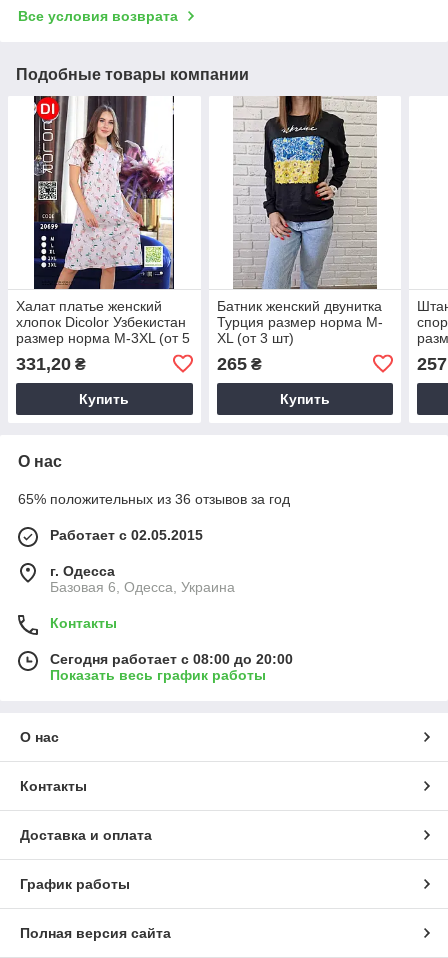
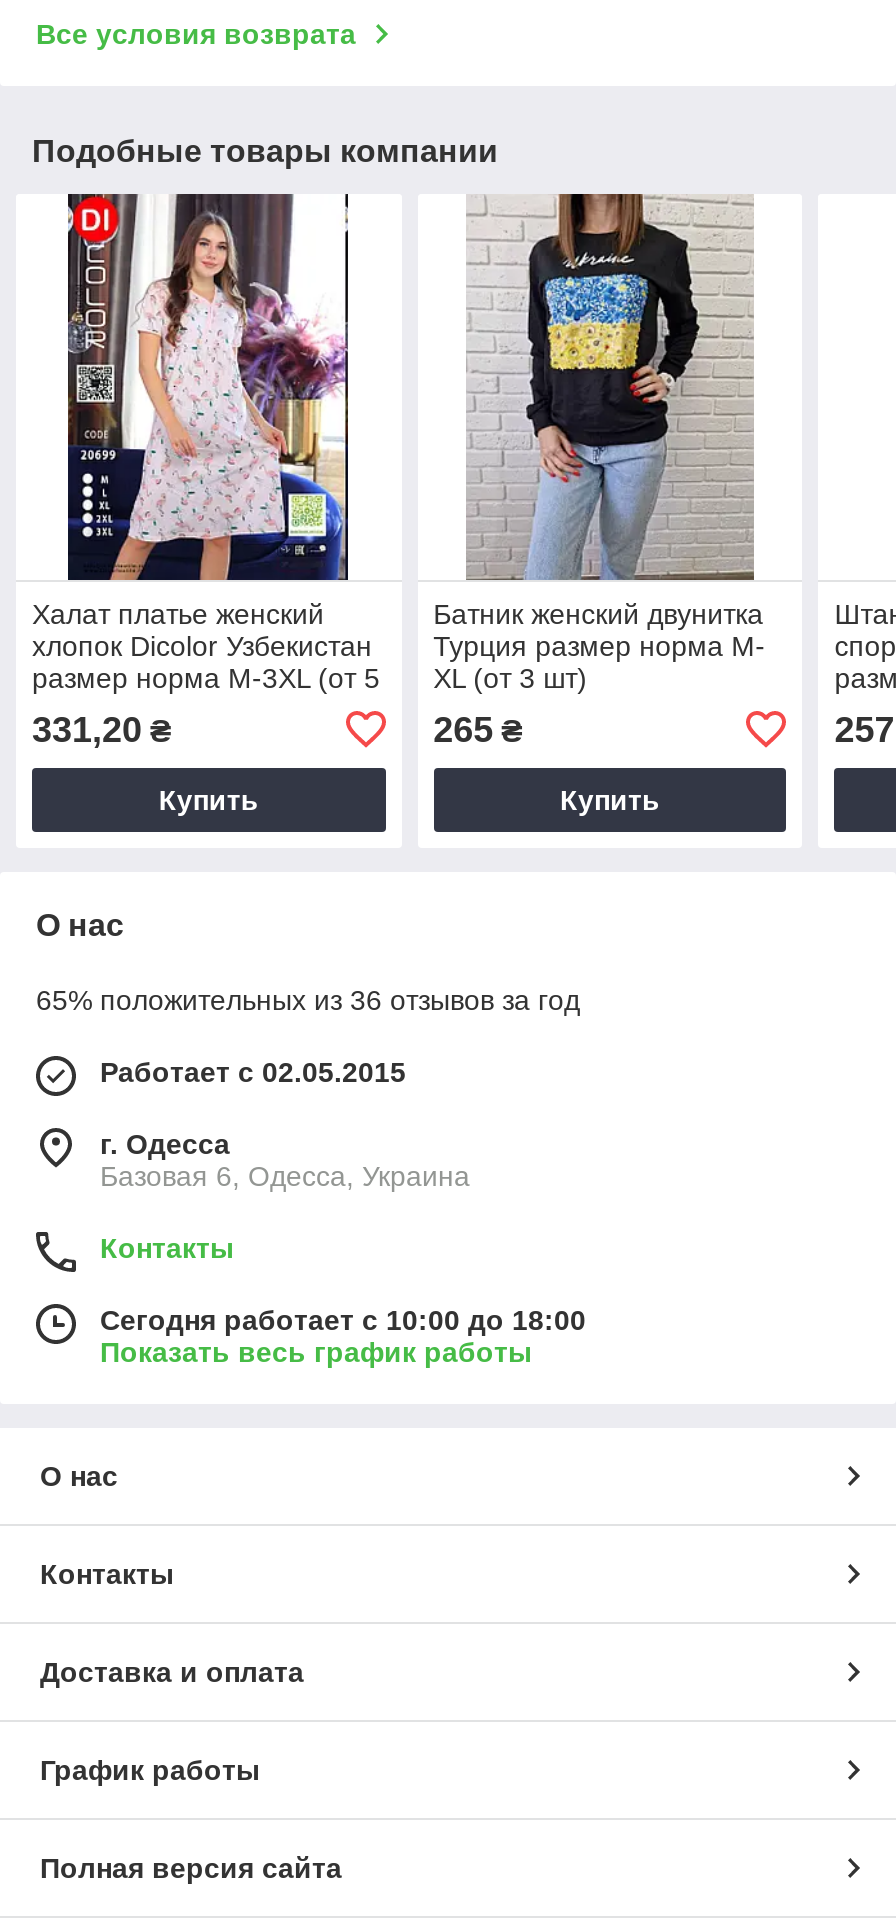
- Сегодня работает с 08:00 до 20:00
+ Сегодня работает с 10:00 до 18:00
